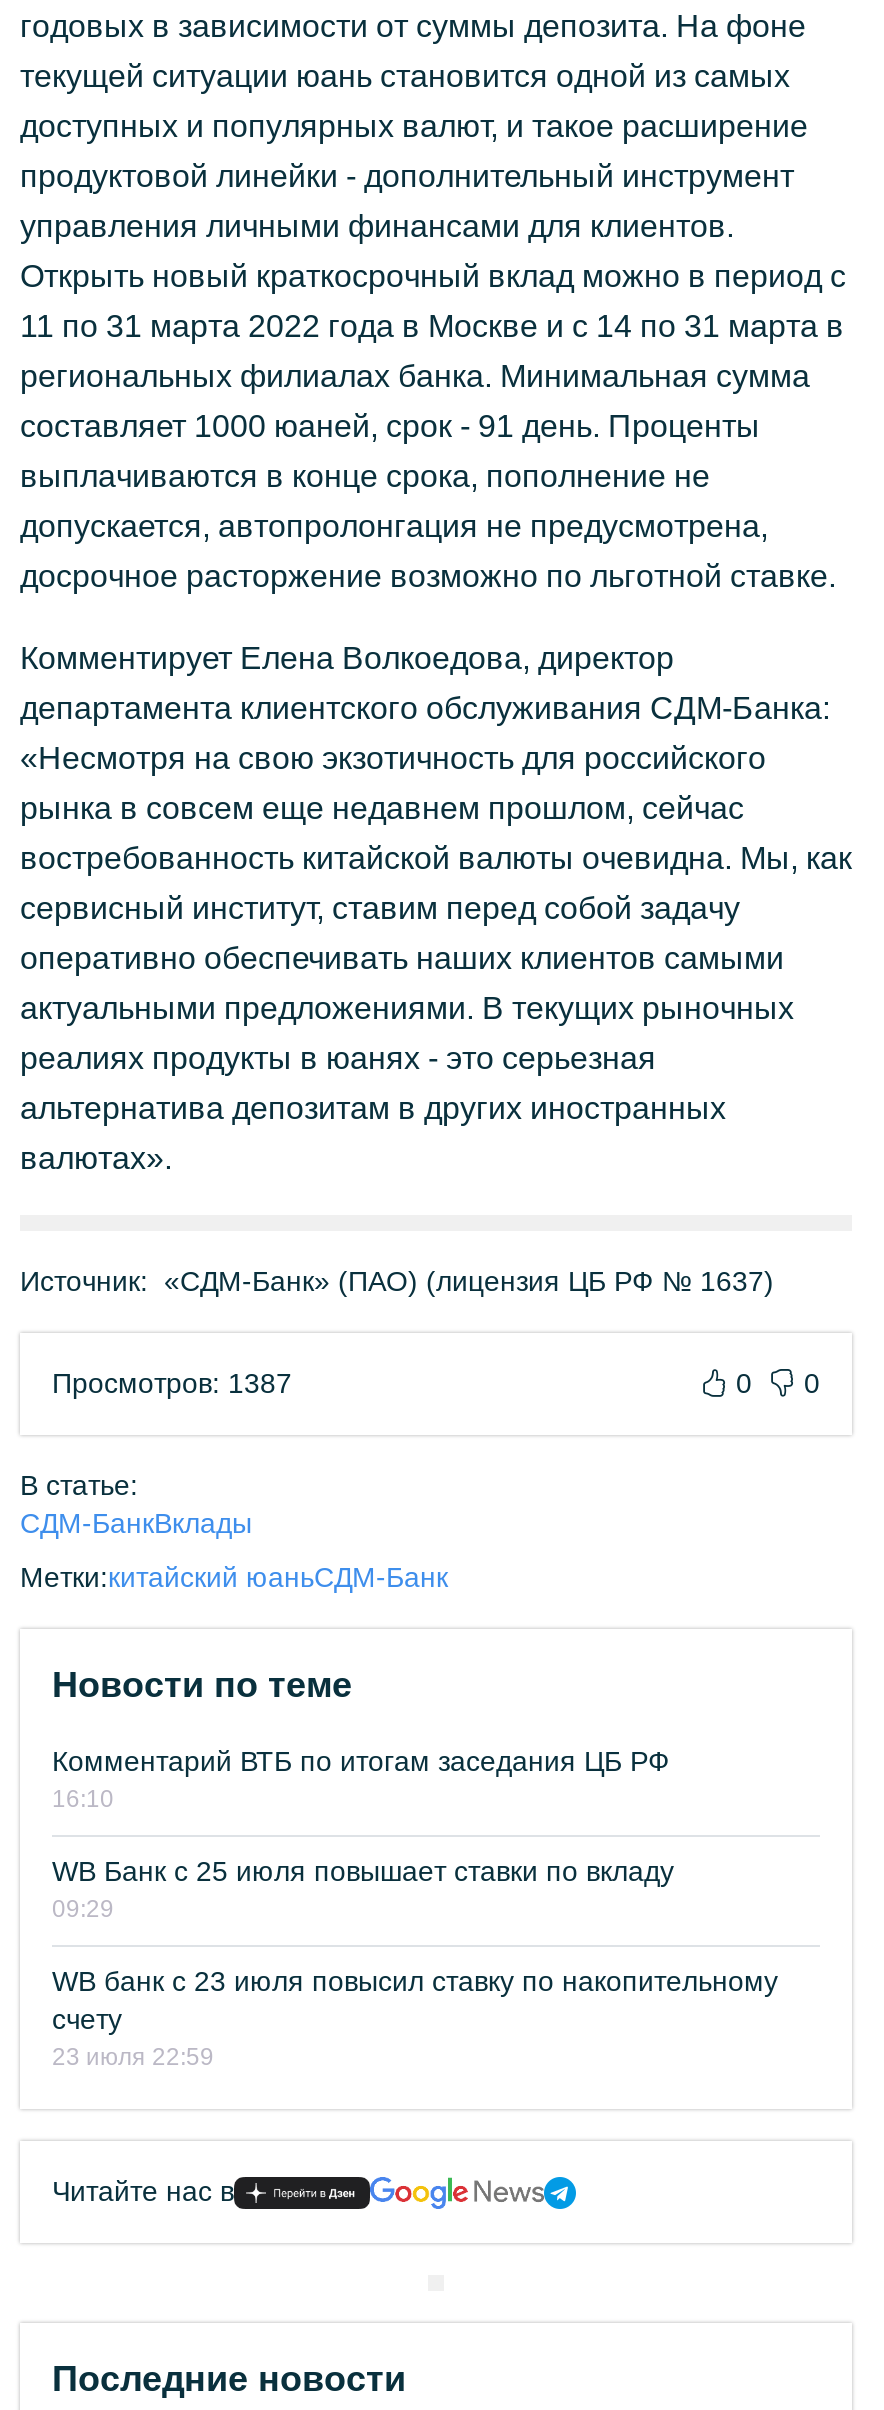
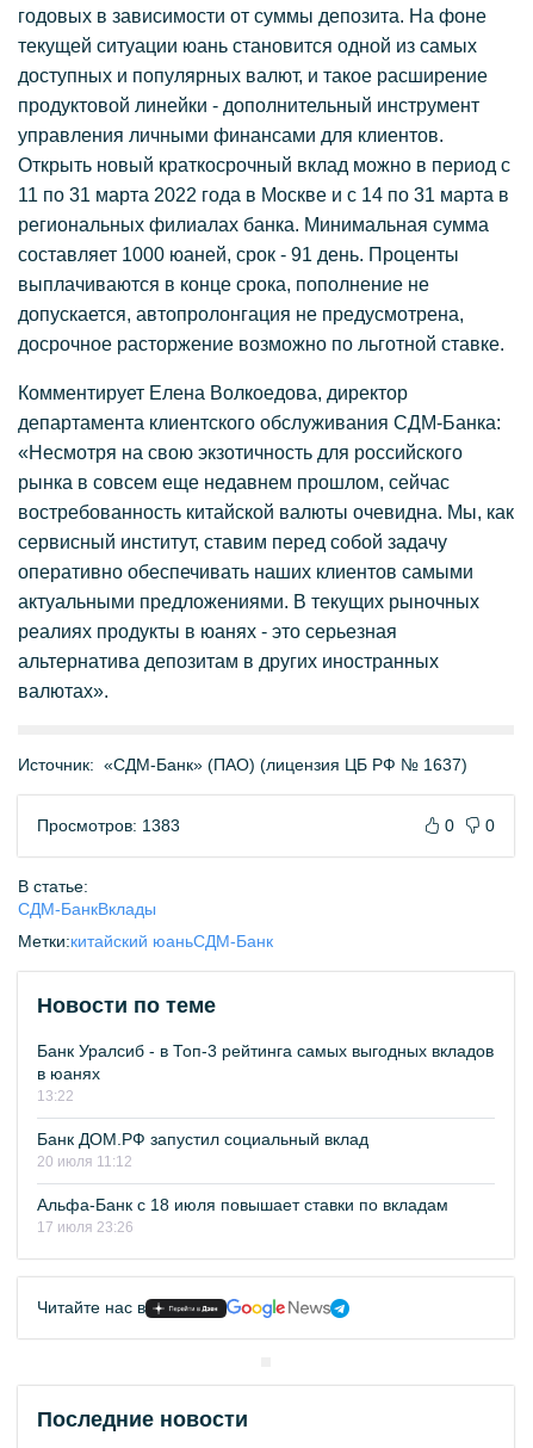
- Просмотров: 1387
+ Просмотров: 1383

- Комментарий ВТБ по итогам заседания ЦБ РФ
- 16:10
+ Банк Уралсиб - в Топ-3 рейтинга самых выгодных вкладов
+ в юанях
+ 13:22

- WB Банк с 25 июля повышает ставки по вкладу
- 09:29
+ Банк ДОМ.РФ запустил социальный вклад
+ 20 июля 11:12

- WB банк с 23 июля повысил ставку по накопительному
- счету
- 23 июля 22:59
+ Альфа-Банк с 18 июля повышает ставки по вкладам
+ 17 июля 23:26
